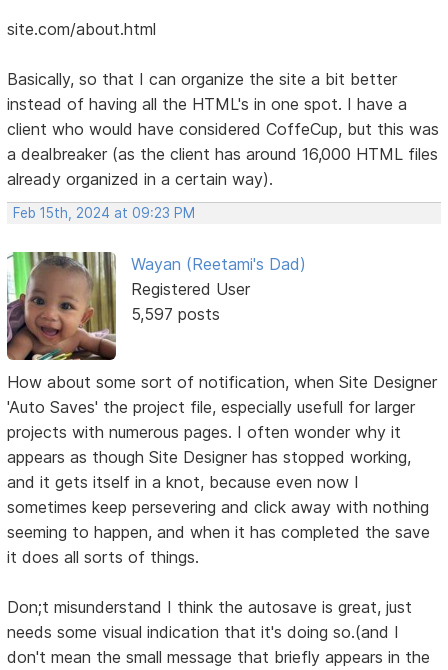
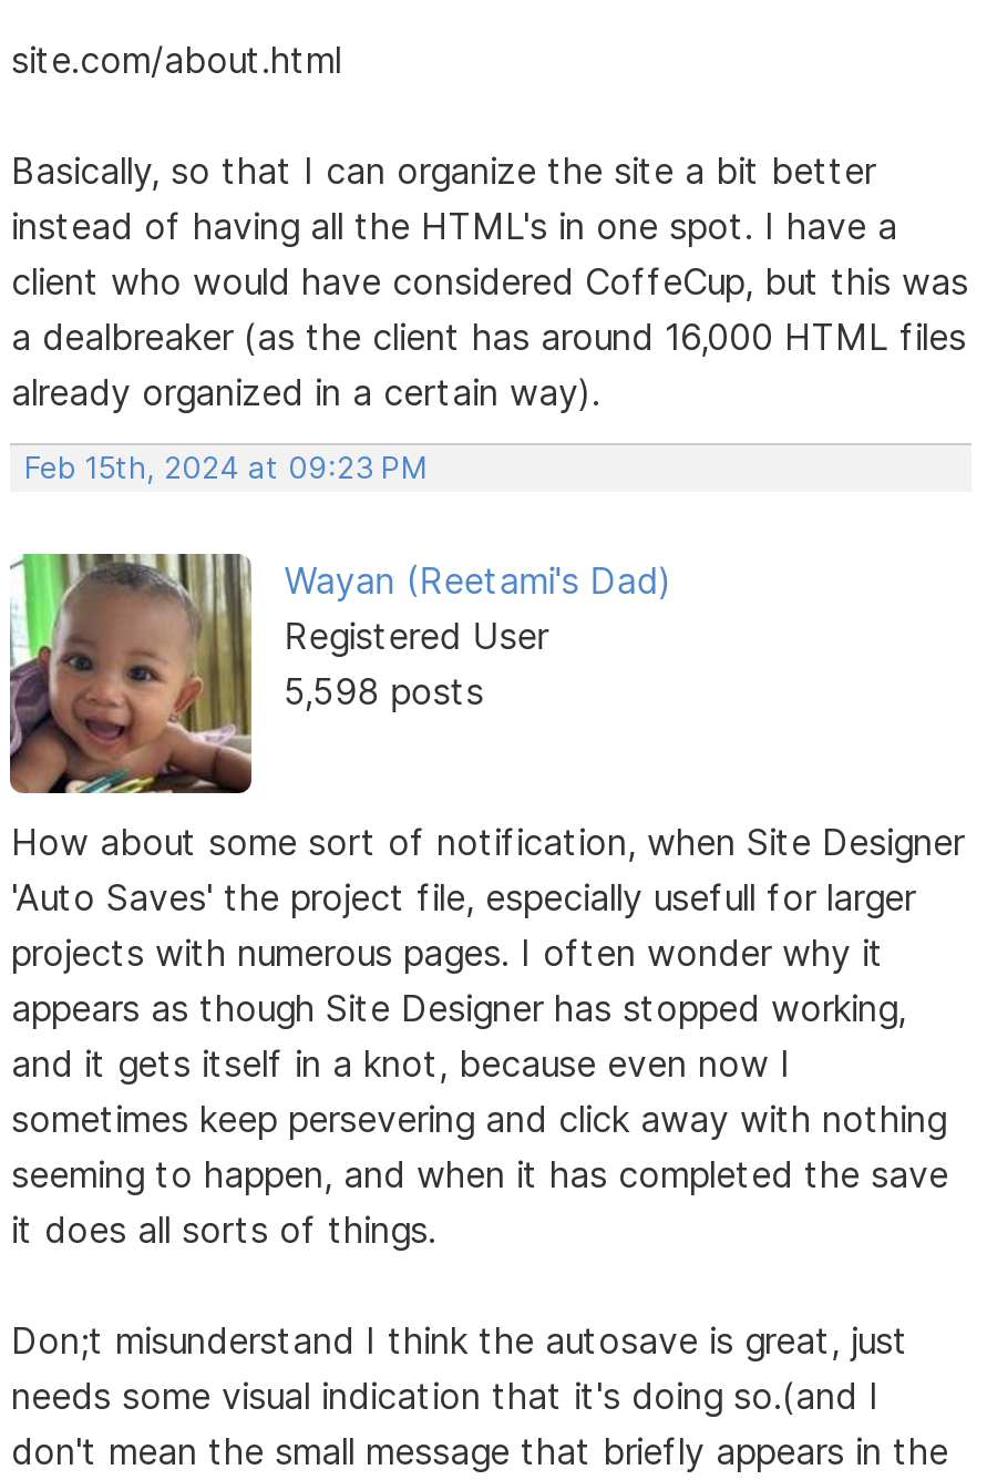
- 5,597 posts
+ 5,598 posts
